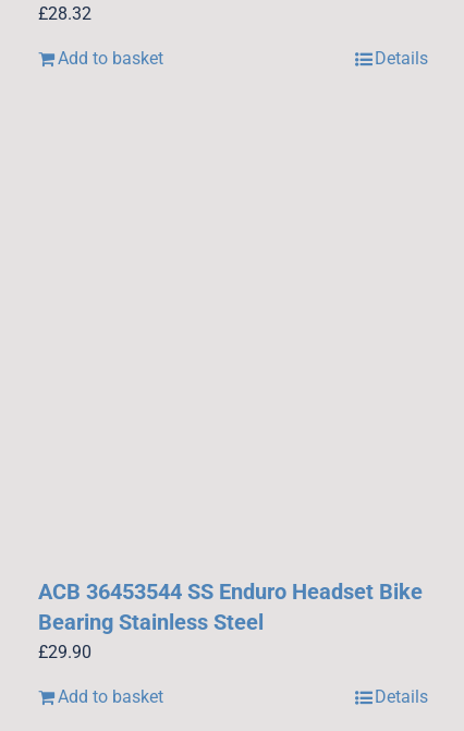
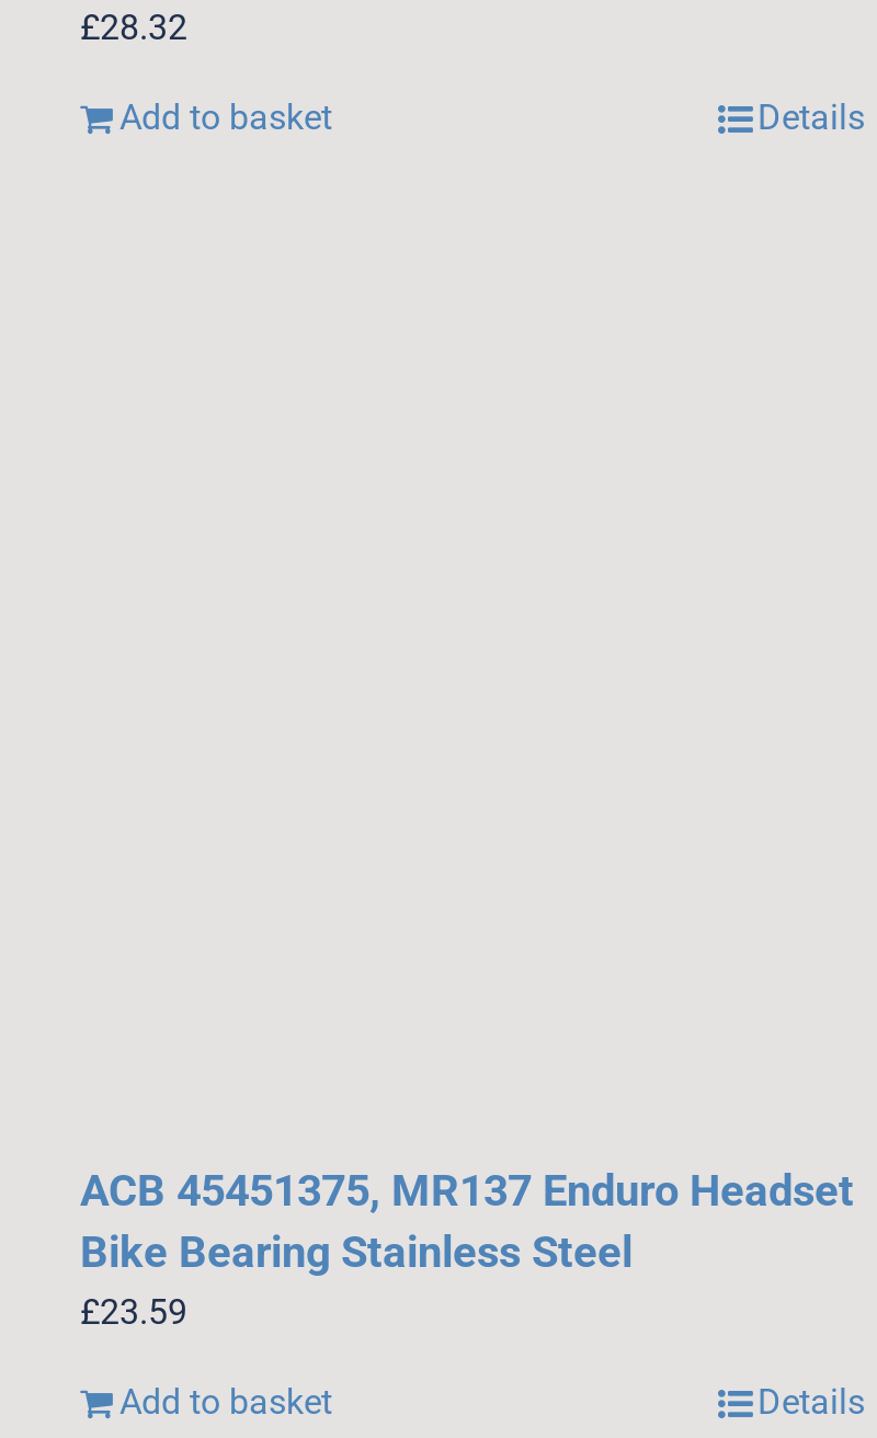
- ACB 36453544 SS Enduro Headset Bike
- Bearing Stainless Steel
- £29.90
+ ACB 45451375, MR137 Enduro Headset
+ Bike Bearing Stainless Steel
+ £23.59
